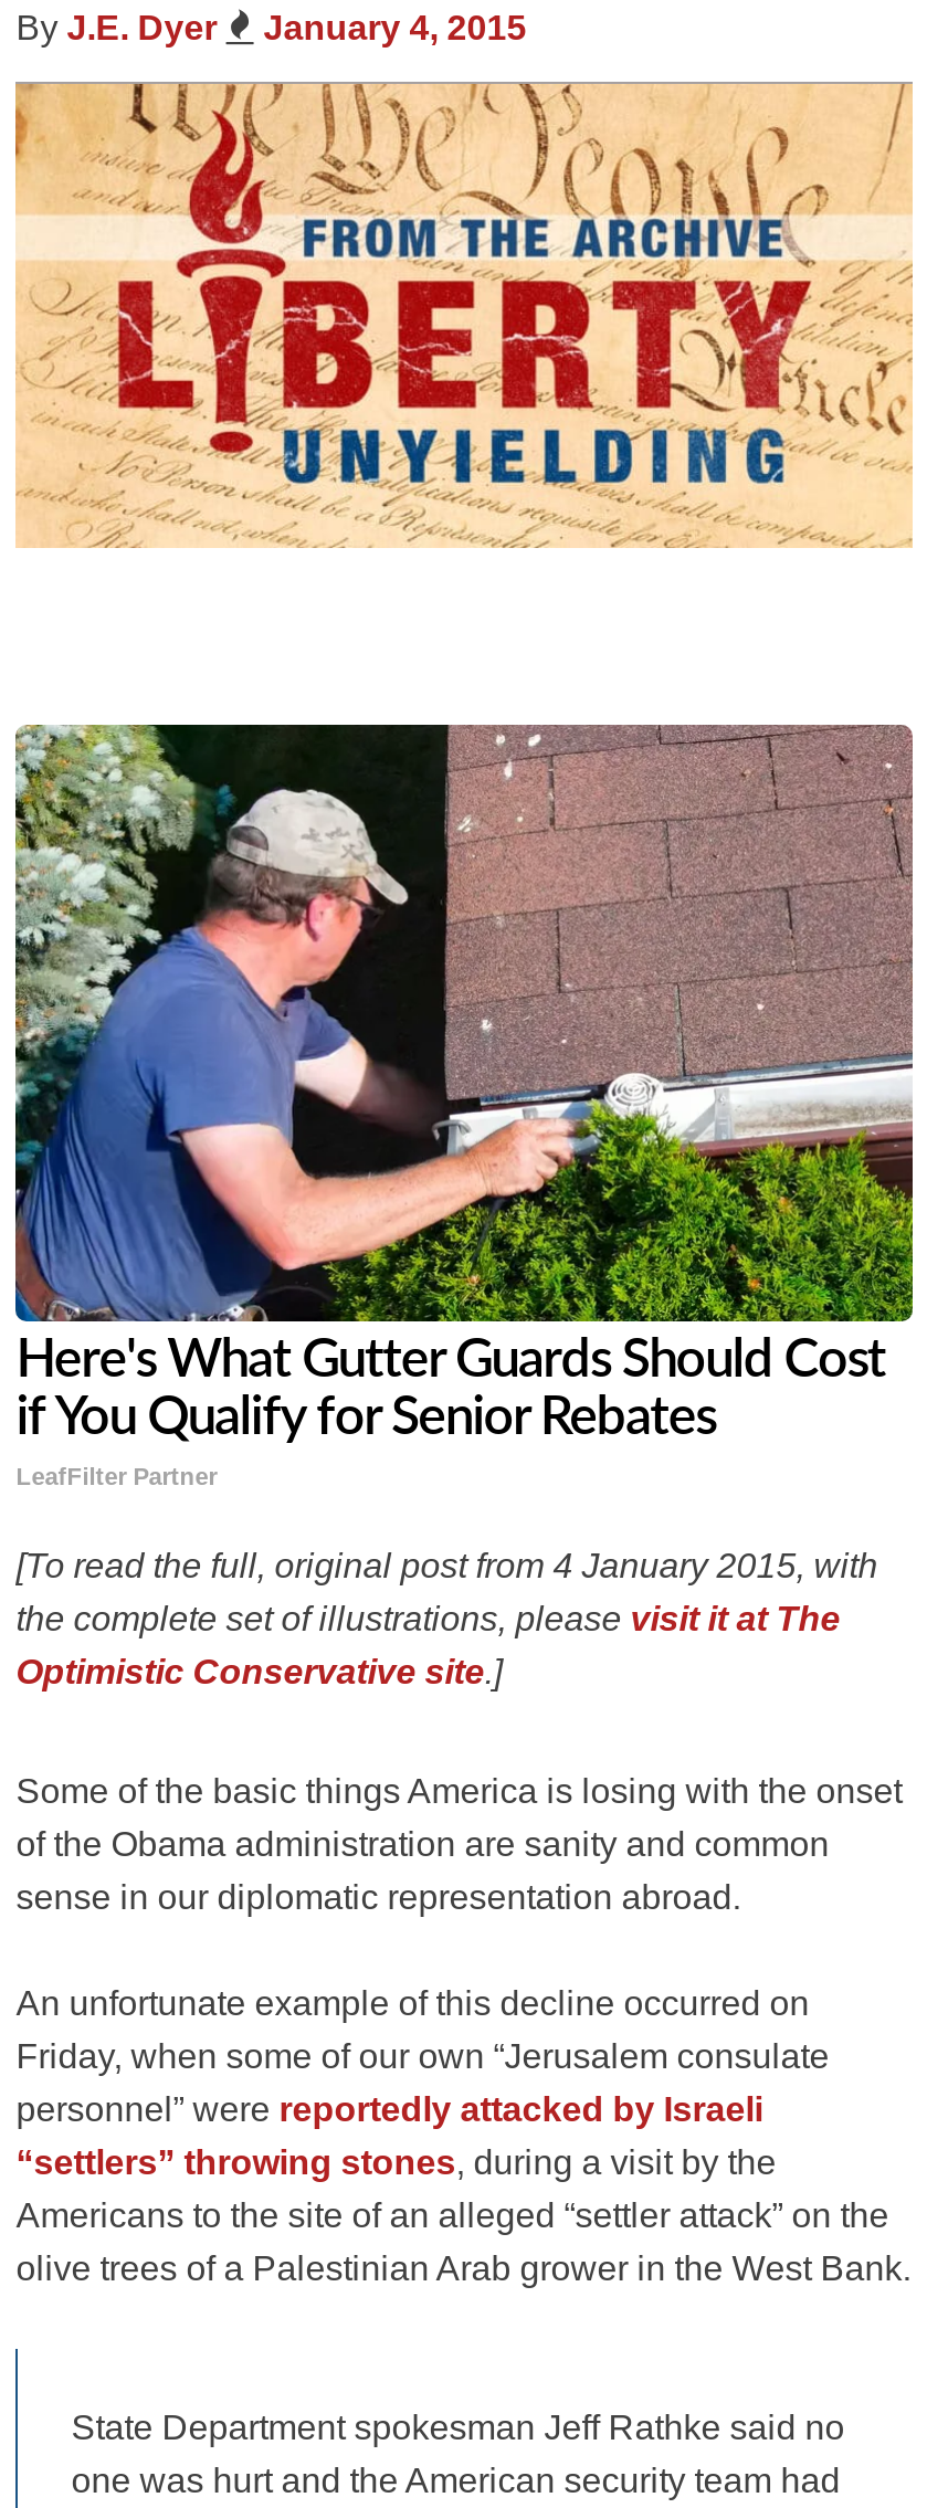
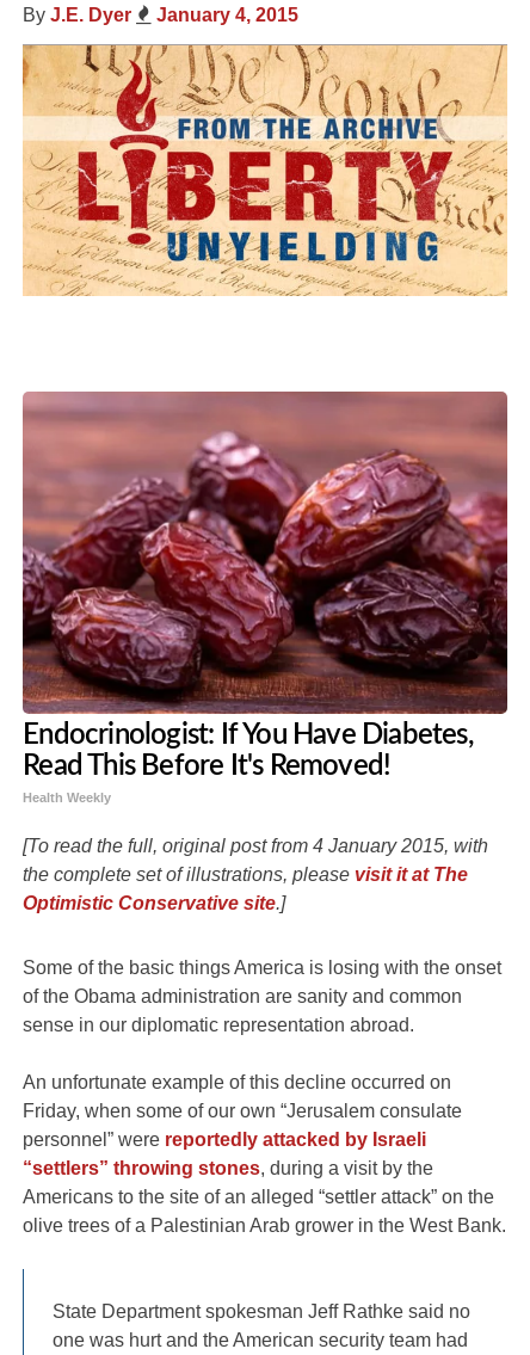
- [image]
- Here's What Gutter Guards Should Cost
- if You Qualify for Senior Rebates
- LeafFilter Partner
+ [image]
+ Endocrinologist: If You Have Diabetes,
+ Read This Before It's Removed!
+ Health Weekly
